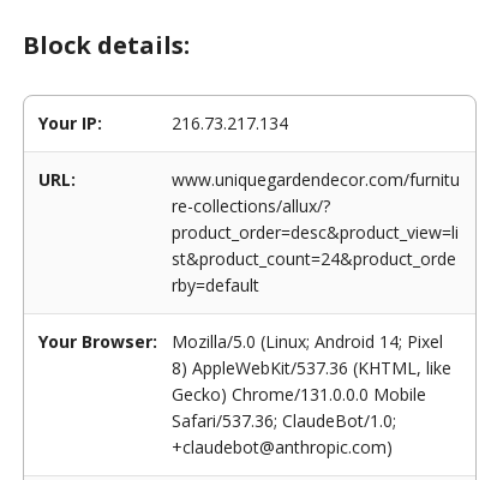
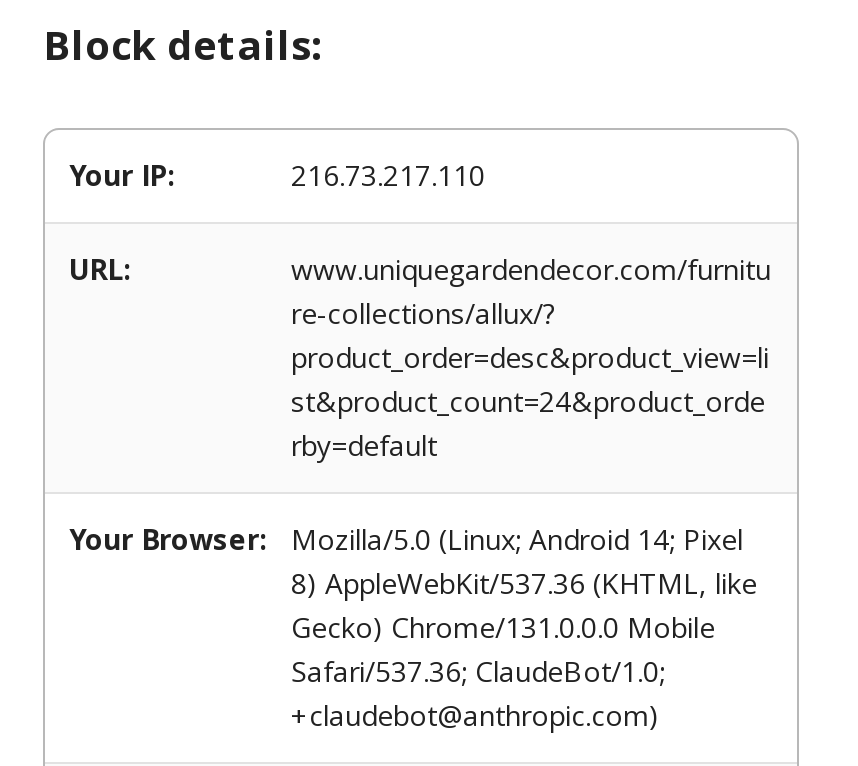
- 216.73.217.134
+ 216.73.217.110
